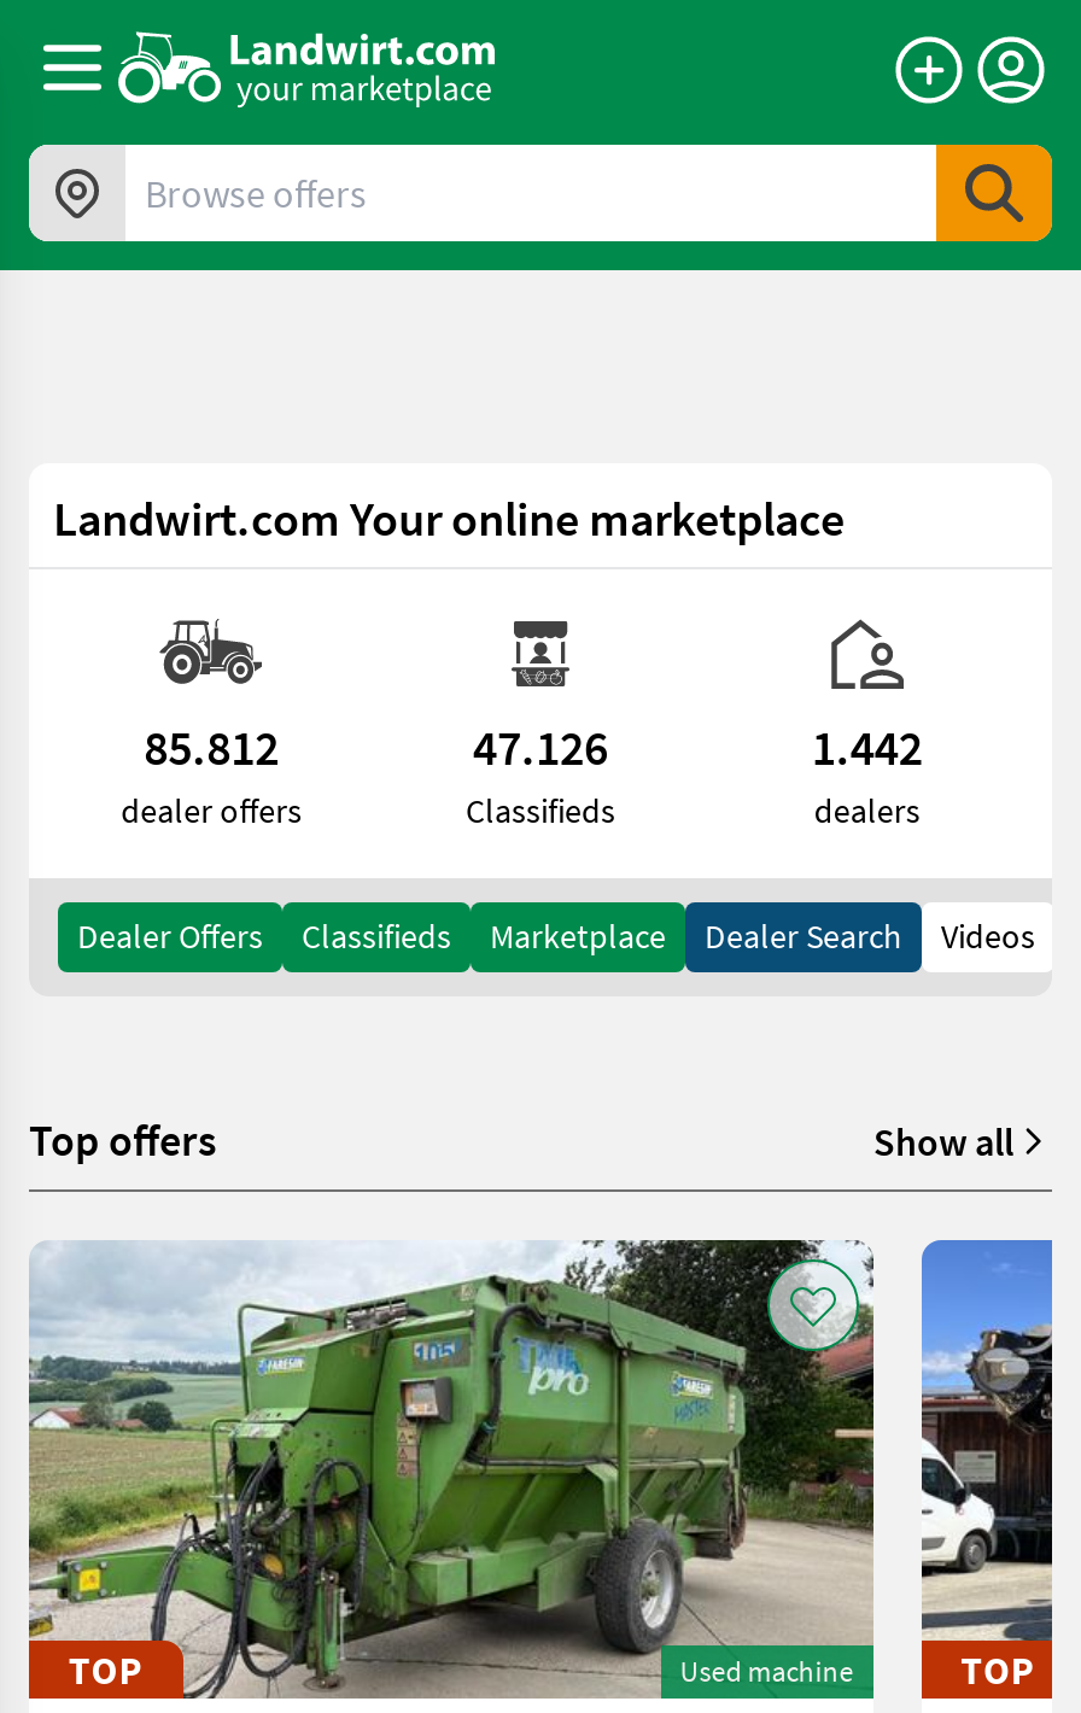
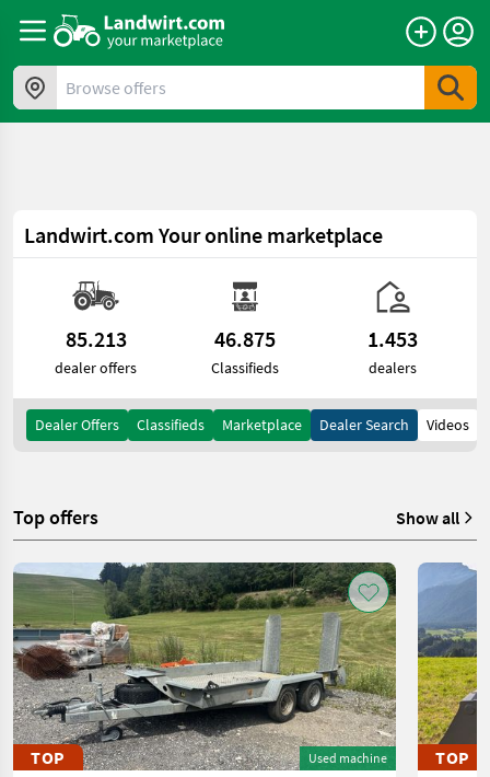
- 85.812
+ 85.213

- 47.126
+ 46.875

- 1.442
+ 1.453

- [image]
+ [image]

- [image]
+ [image]
